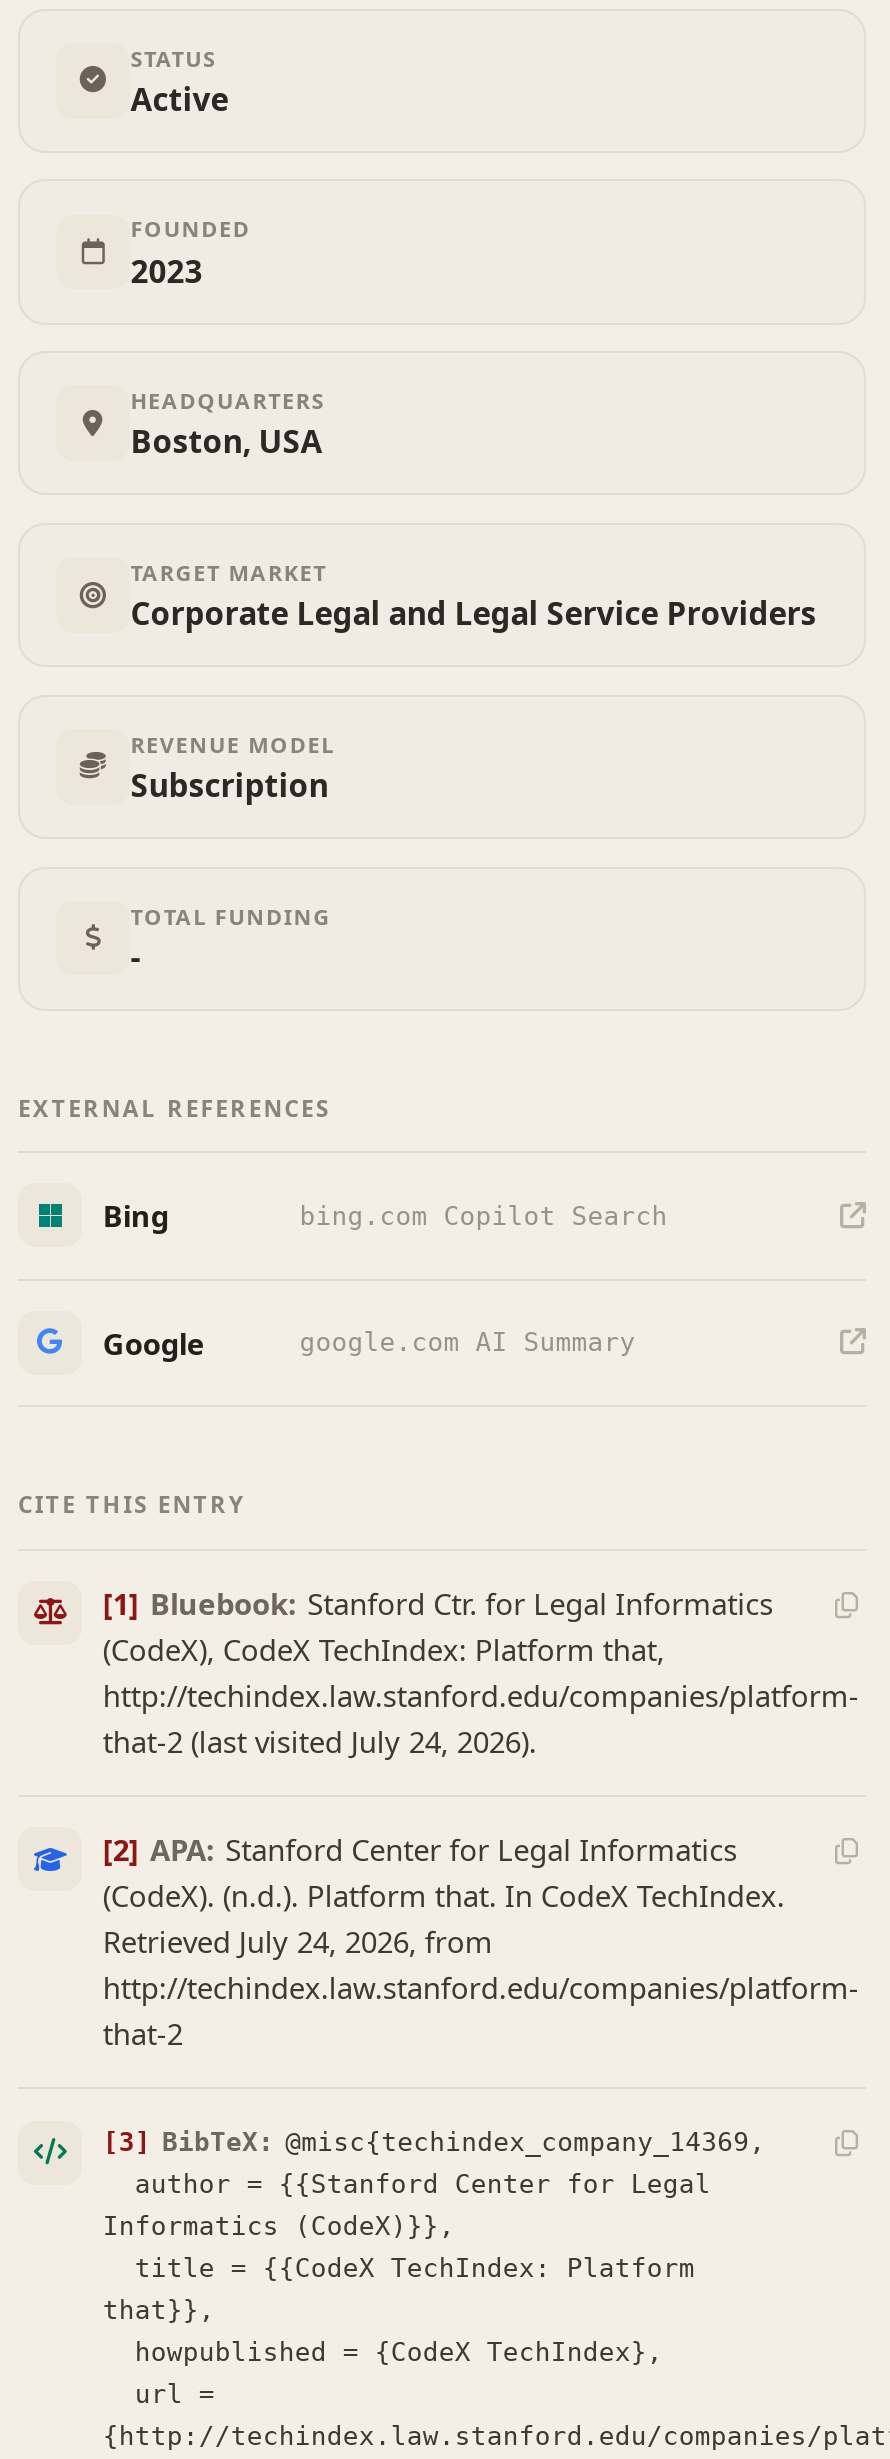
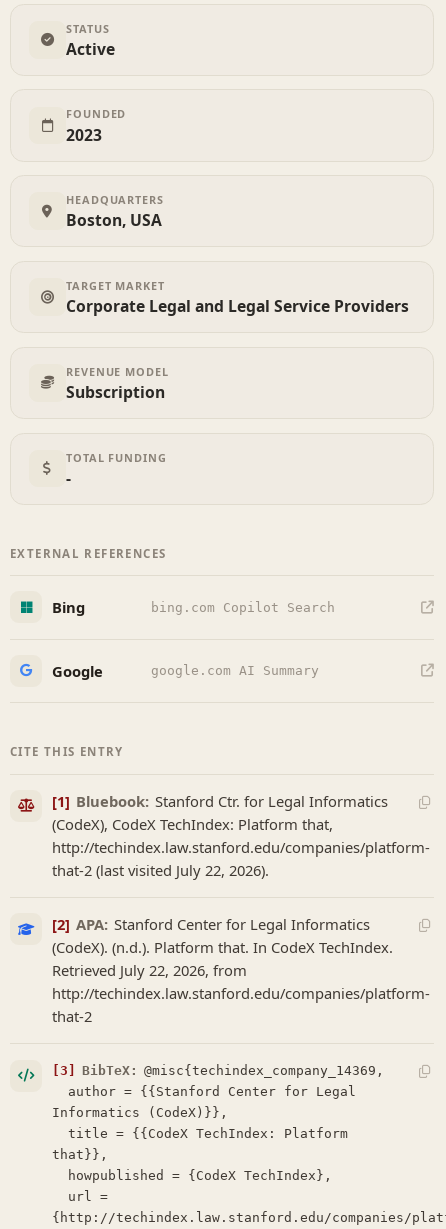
- that-2 (last visited July 24, 2026).
+ that-2 (last visited July 22, 2026).

- Retrieved July 24, 2026, from
+ Retrieved July 22, 2026, from
